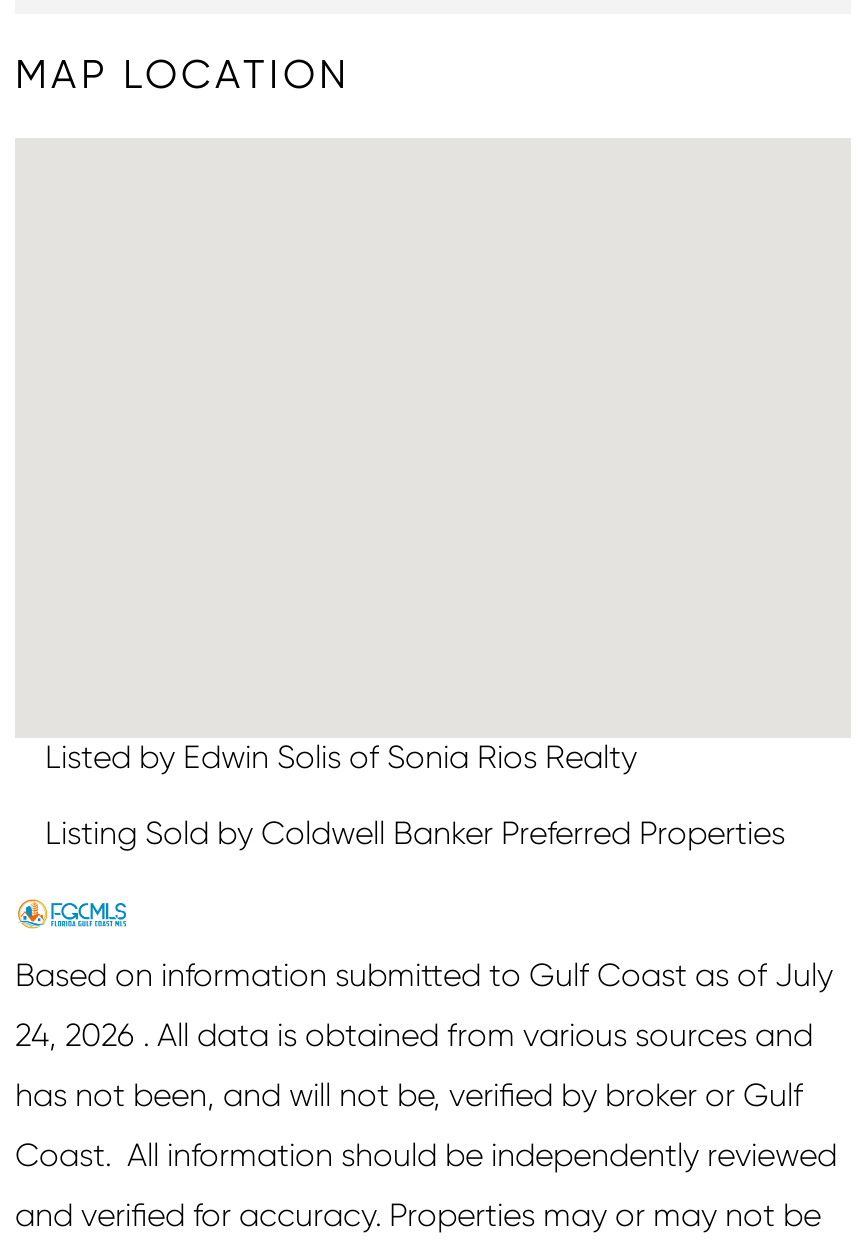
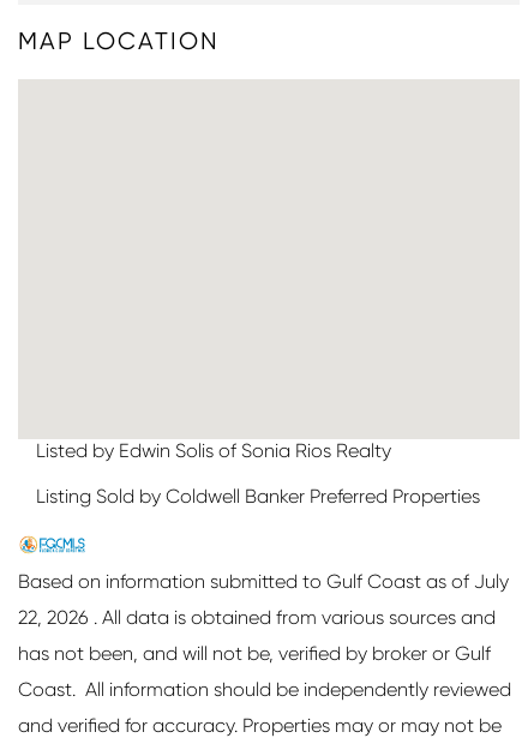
- 24, 2026 . All data is obtained from various sources and
+ 22, 2026 . All data is obtained from various sources and
